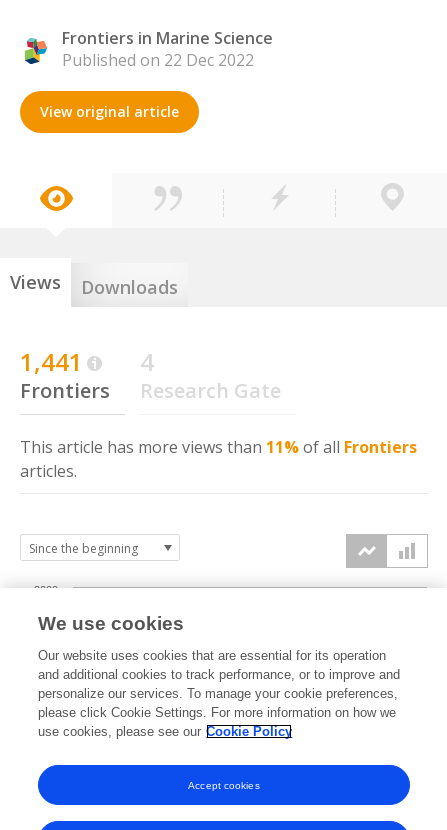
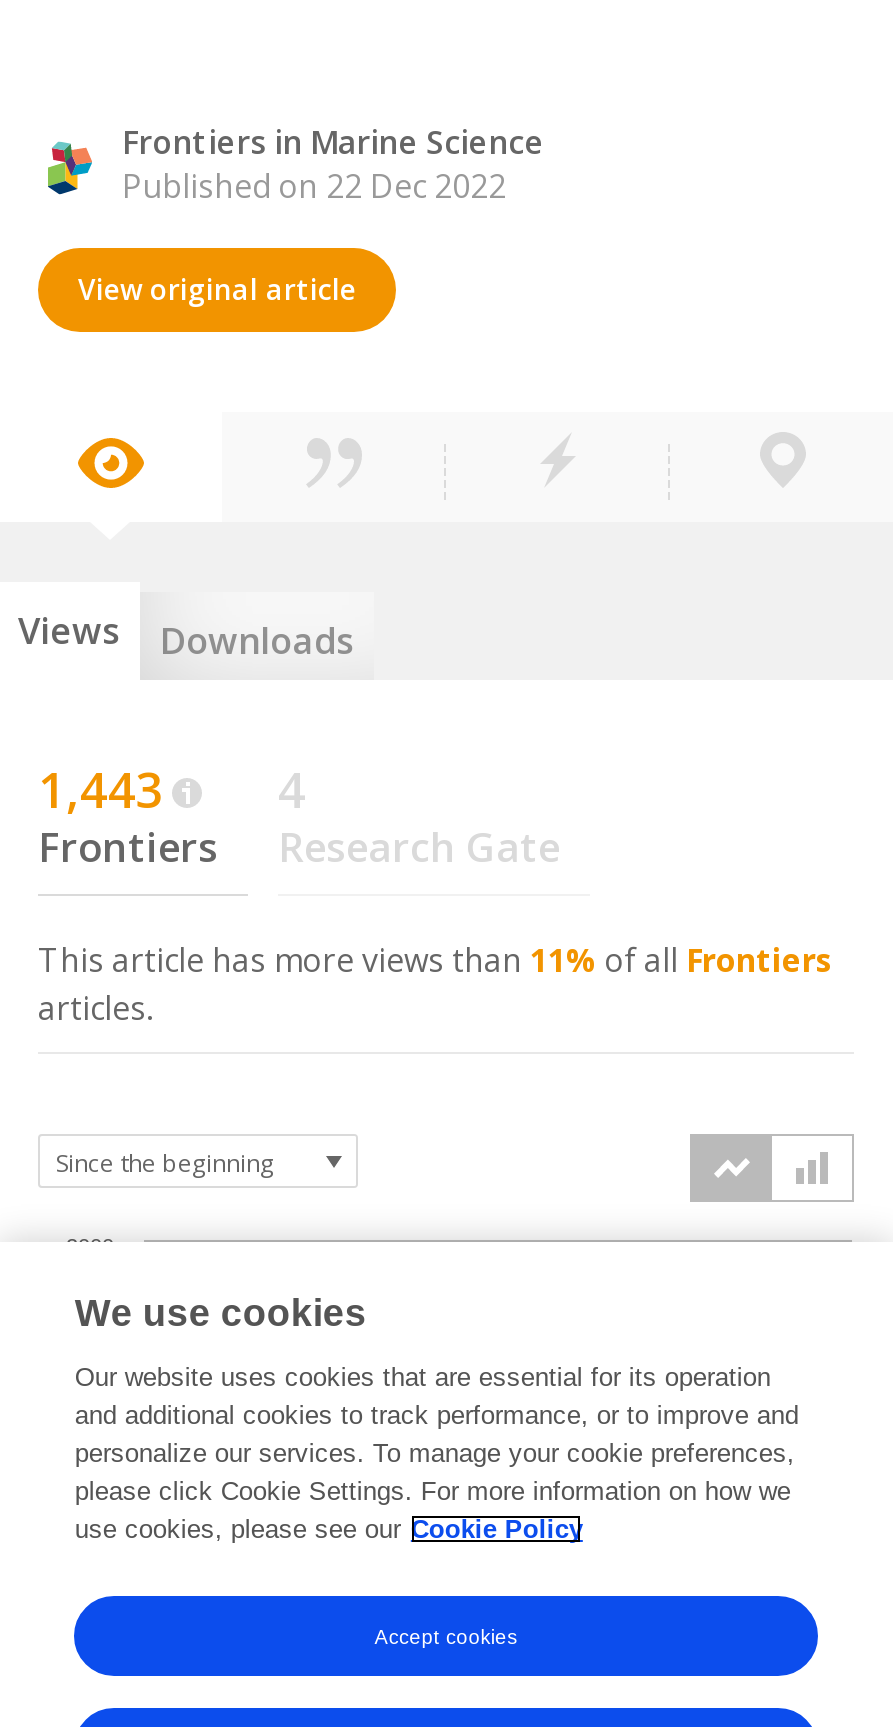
- 1,441
+ 1,443
